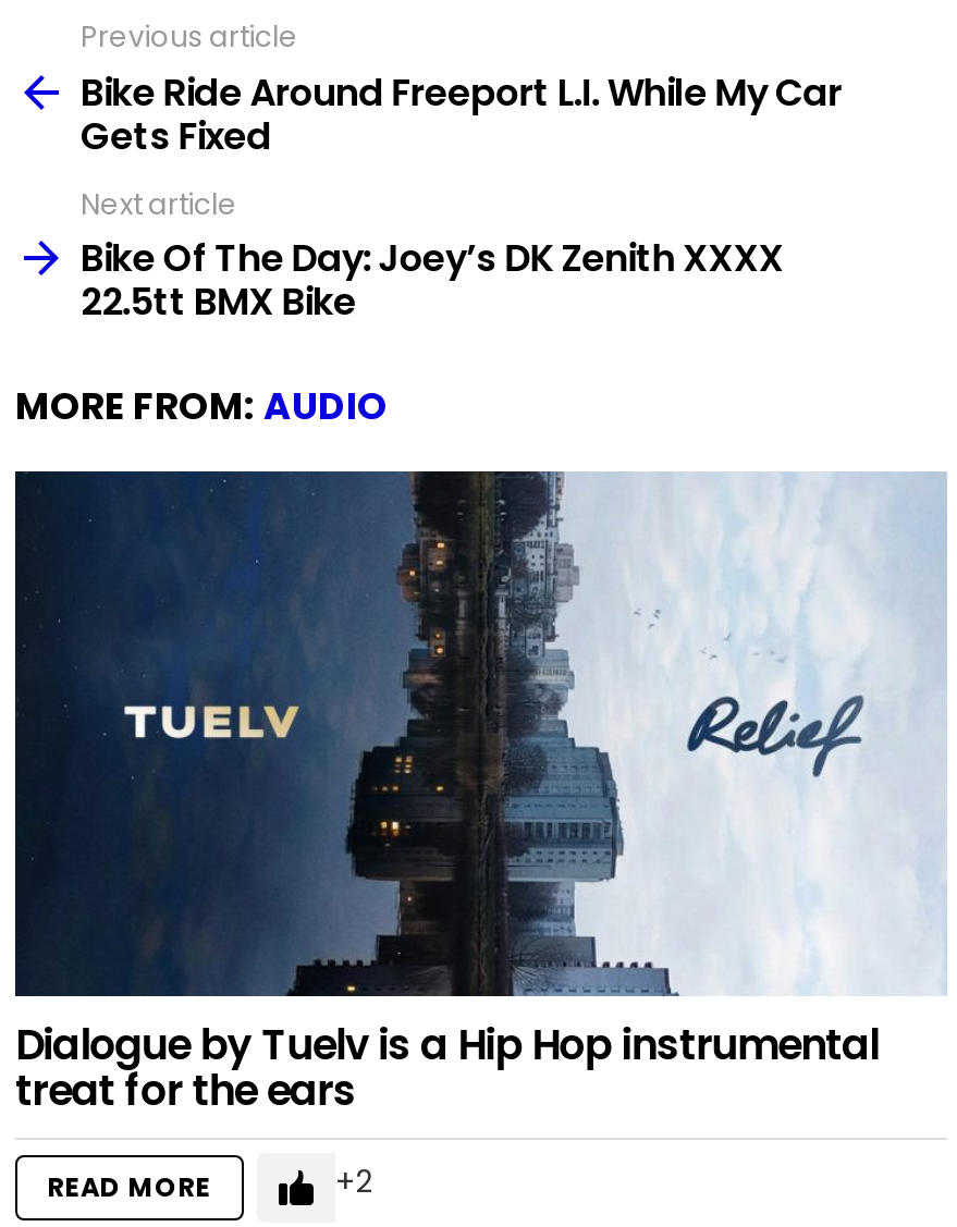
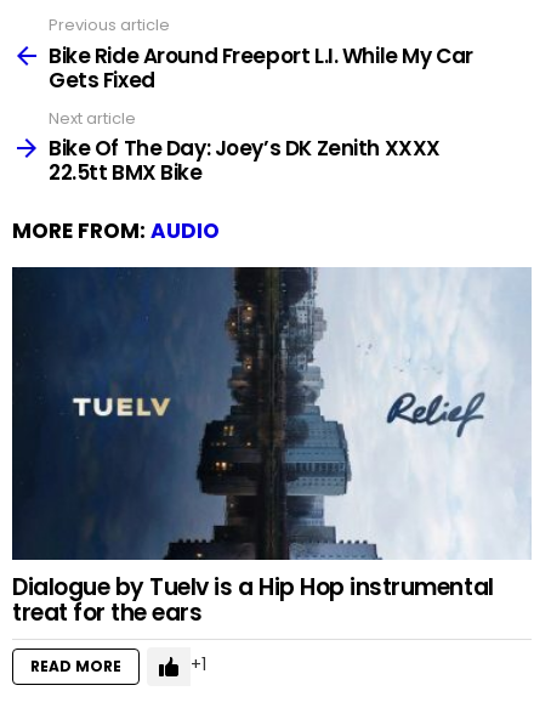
- 2
+ 1
